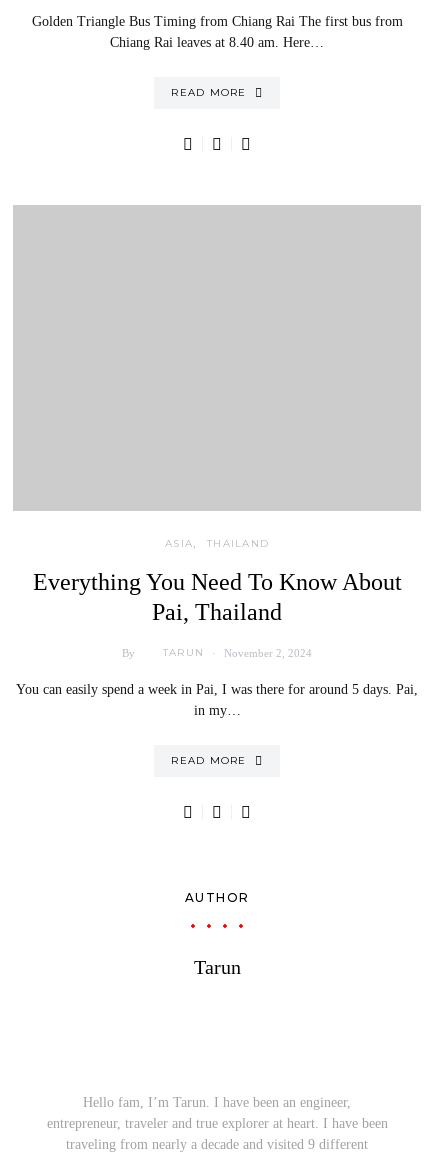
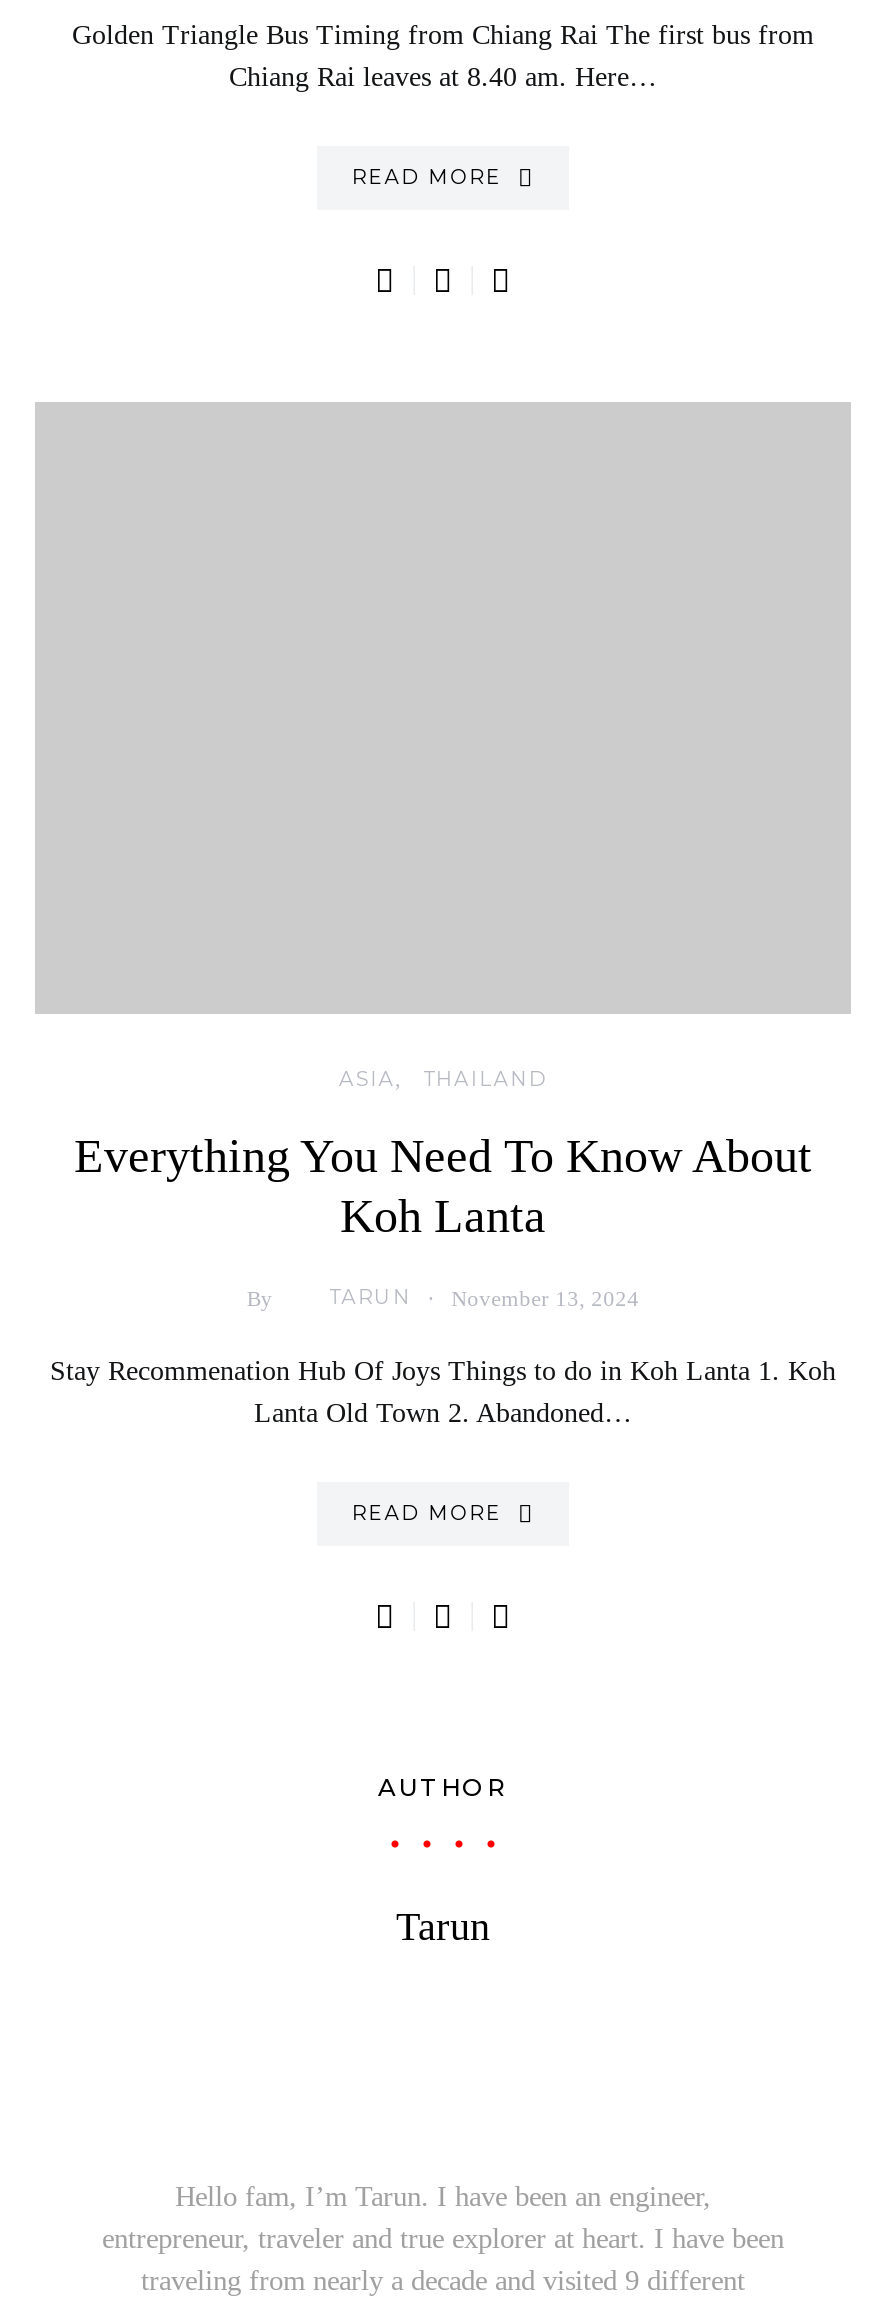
- Pai, Thailand
+ Koh Lanta

- TARUN November 2, 2024
+ TARUN November 13, 2024

- You can easily spend a week in Pai, I was there for around 5 days. Pai,
- in my…
+ Stay Recommenation Hub Of Joys Things to do in Koh Lanta 1. Koh
+ Lanta Old Town 2. Abandoned…
